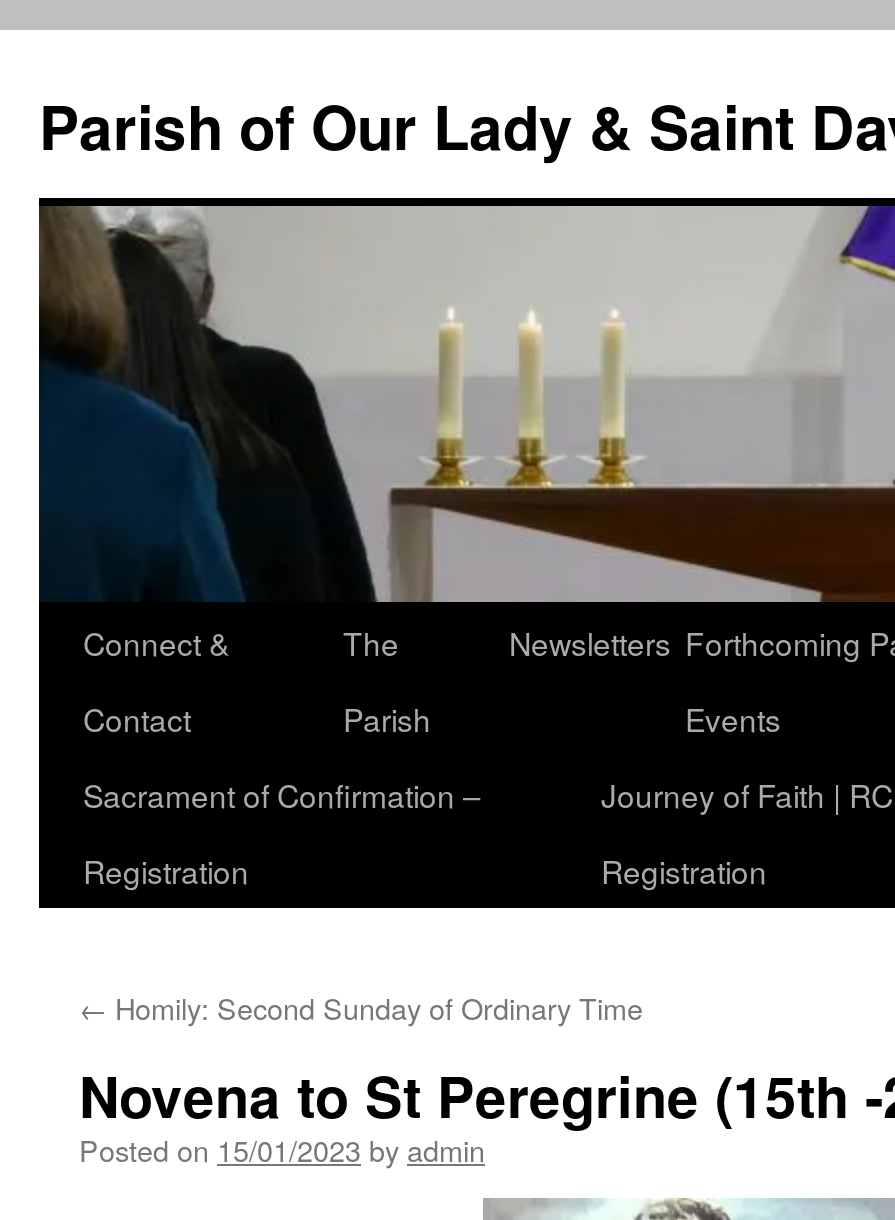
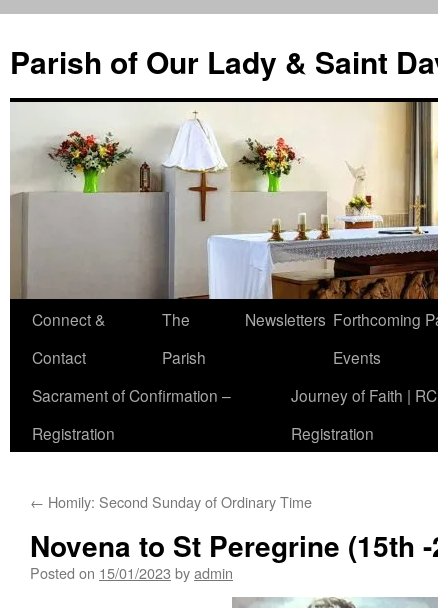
- [image]
+ [image]
